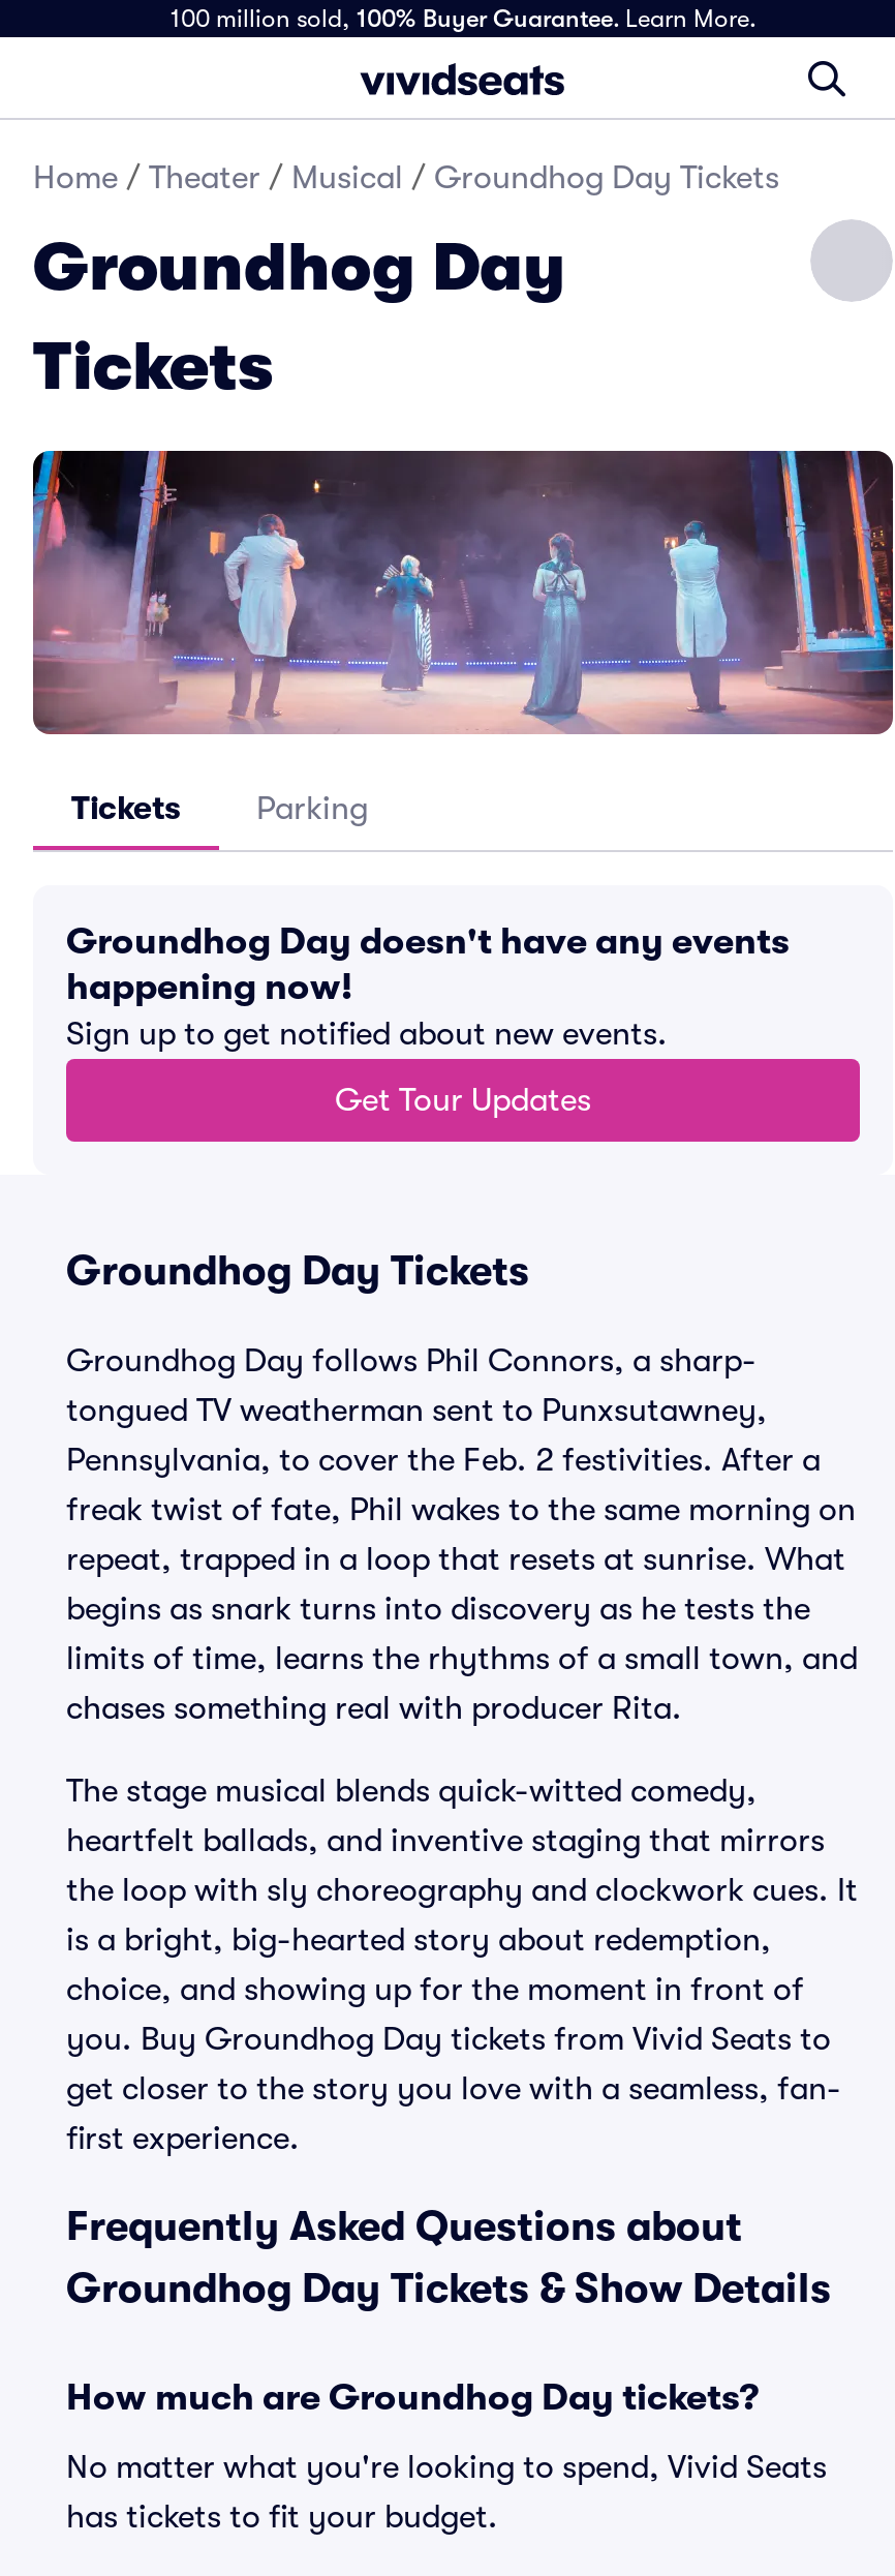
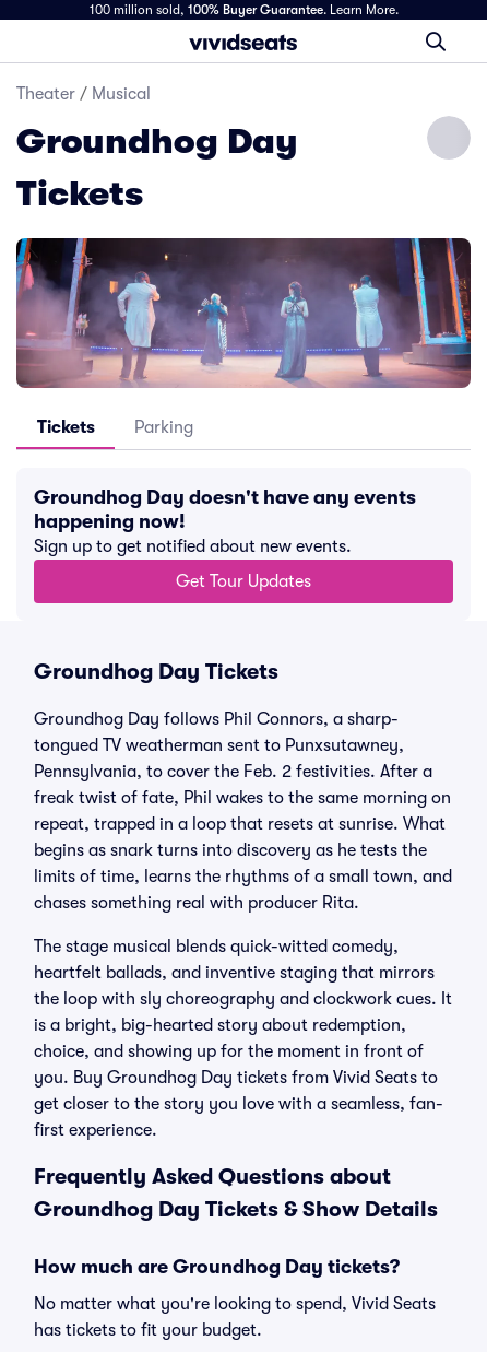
- Home / Theater / Musical / Groundhog Day Tickets
+ Theater / Musical
